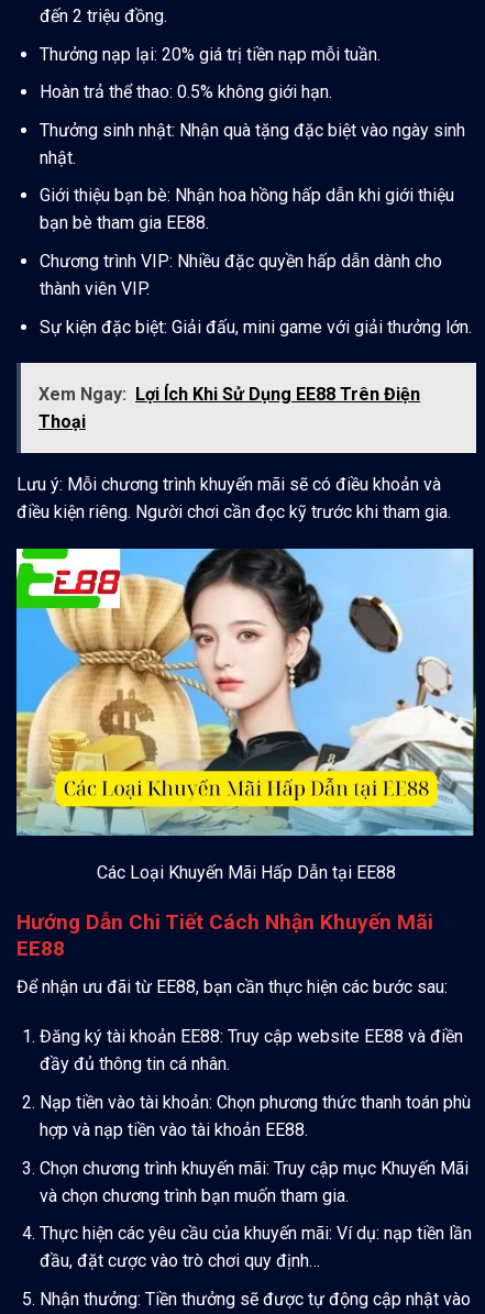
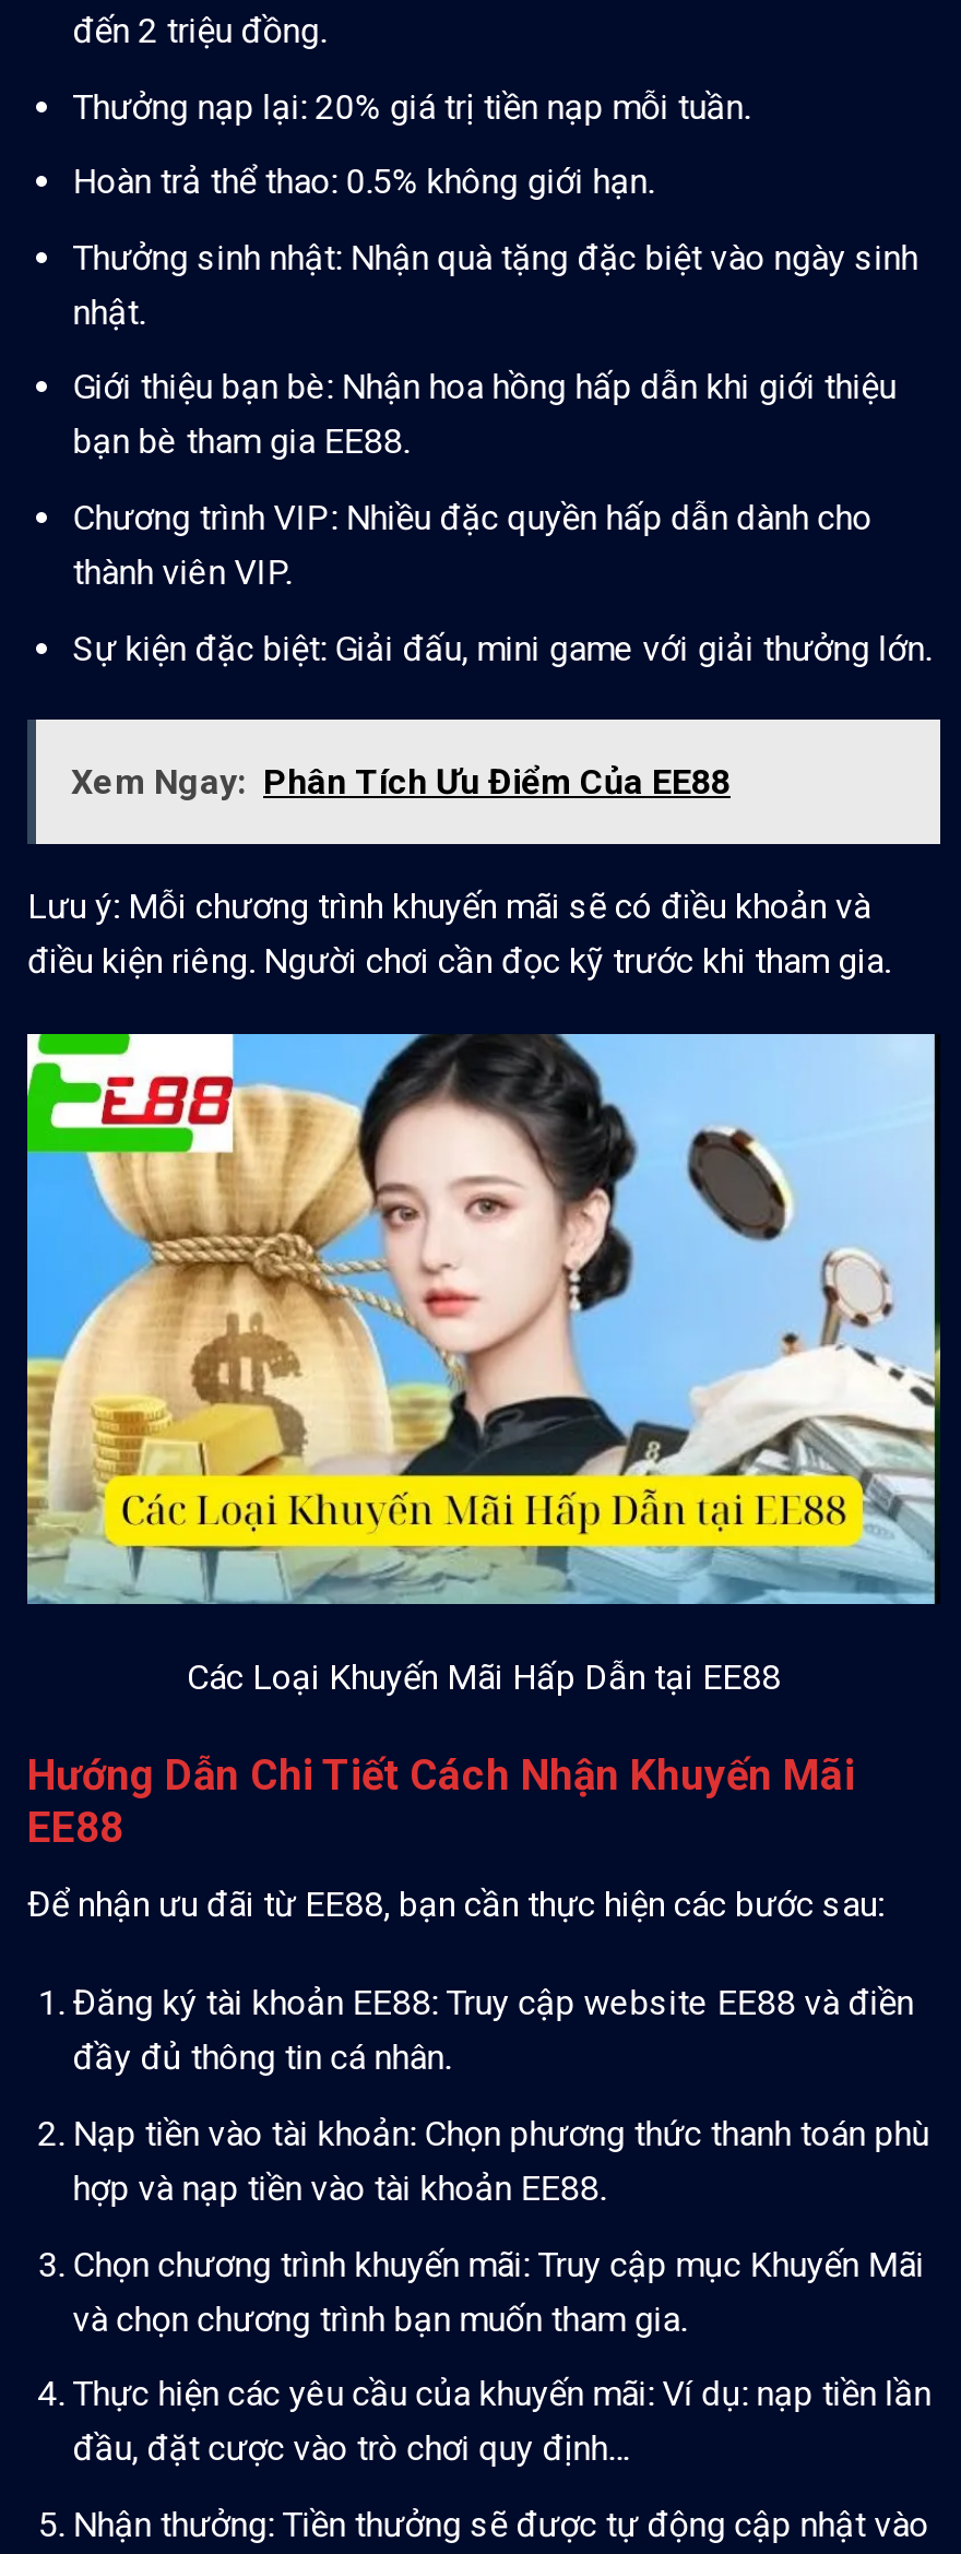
- Xem Ngay: Lợi Ích Khi Sử Dụng EE88 Trên Điện
- Thoại
+ Xem Ngay: Phân Tích Ưu Điểm Của EE88
